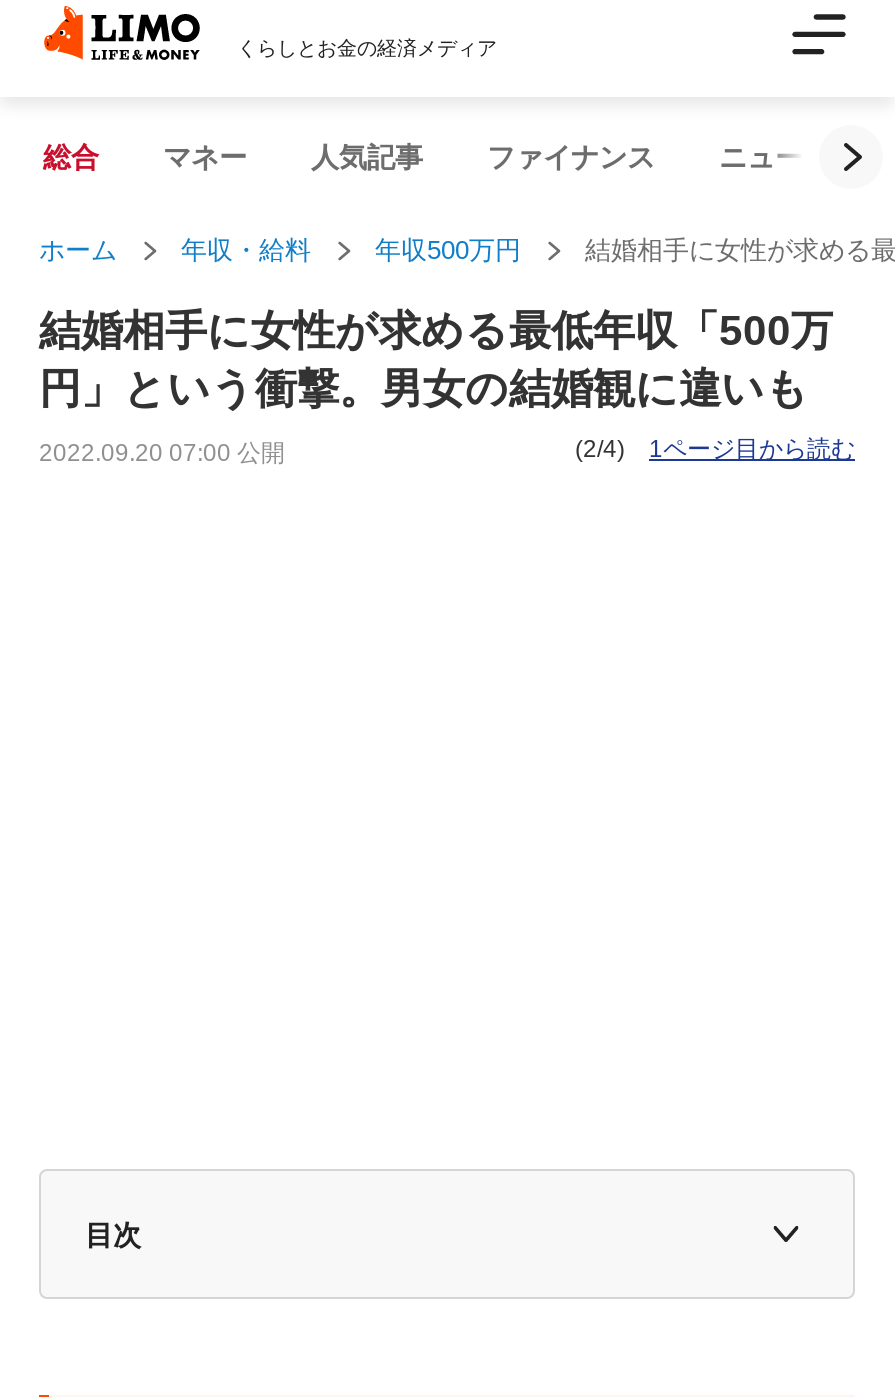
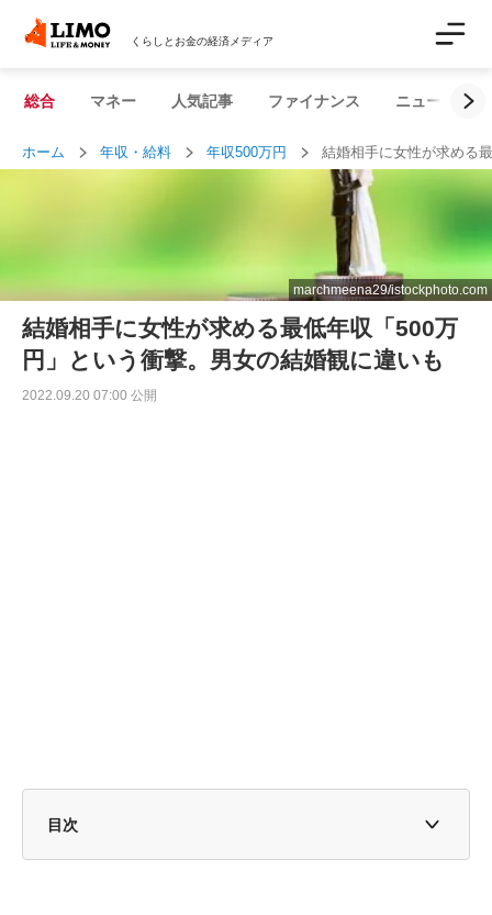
+ [image]
+ marchmeena29/istockphoto.com

- (2/4)
- 1ページ目から読む
